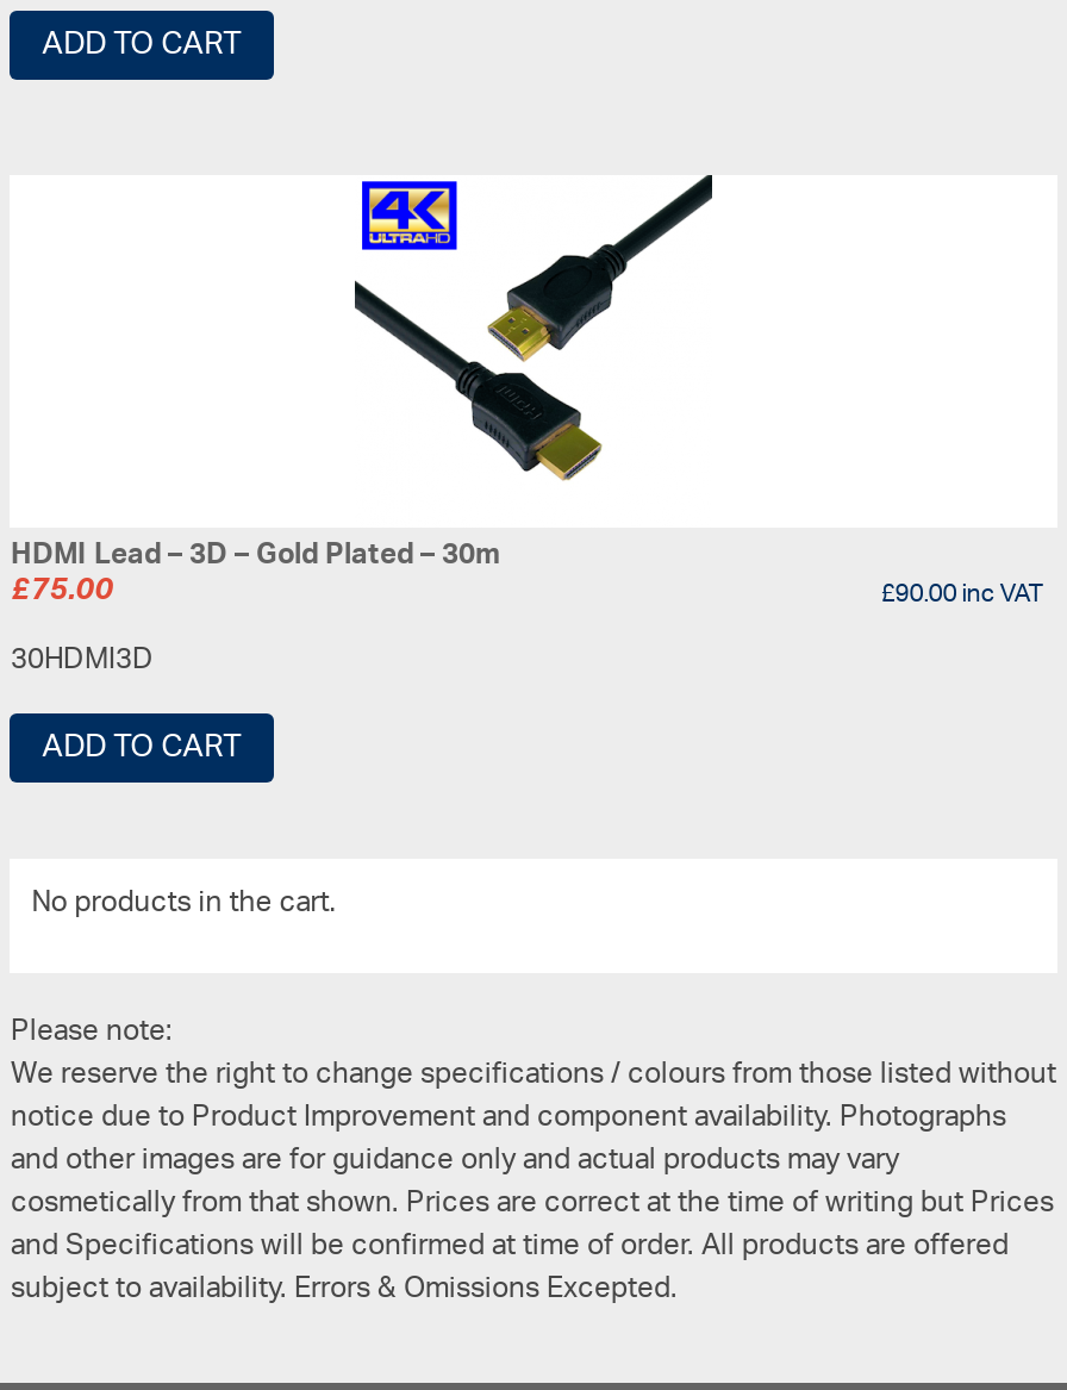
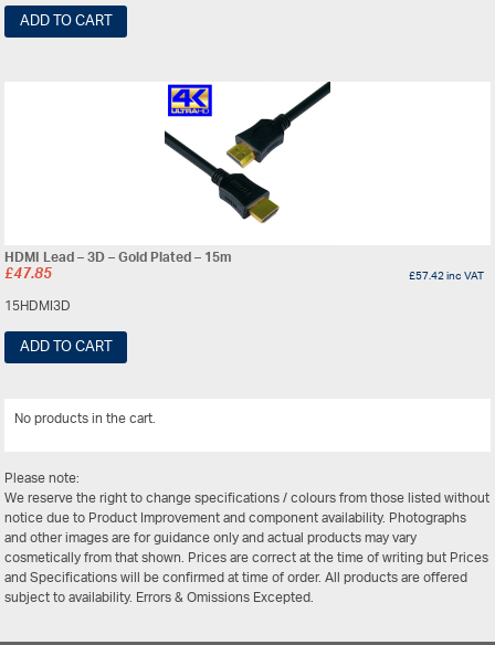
- HDMI Lead – 3D – Gold Plated – 30m
- £75.00
- £90.00inc VAT
- 30HDMI3D
+ HDMI Lead – 3D – Gold Plated – 15m
+ £47.85
+ £57.42inc VAT
+ 15HDMI3D
